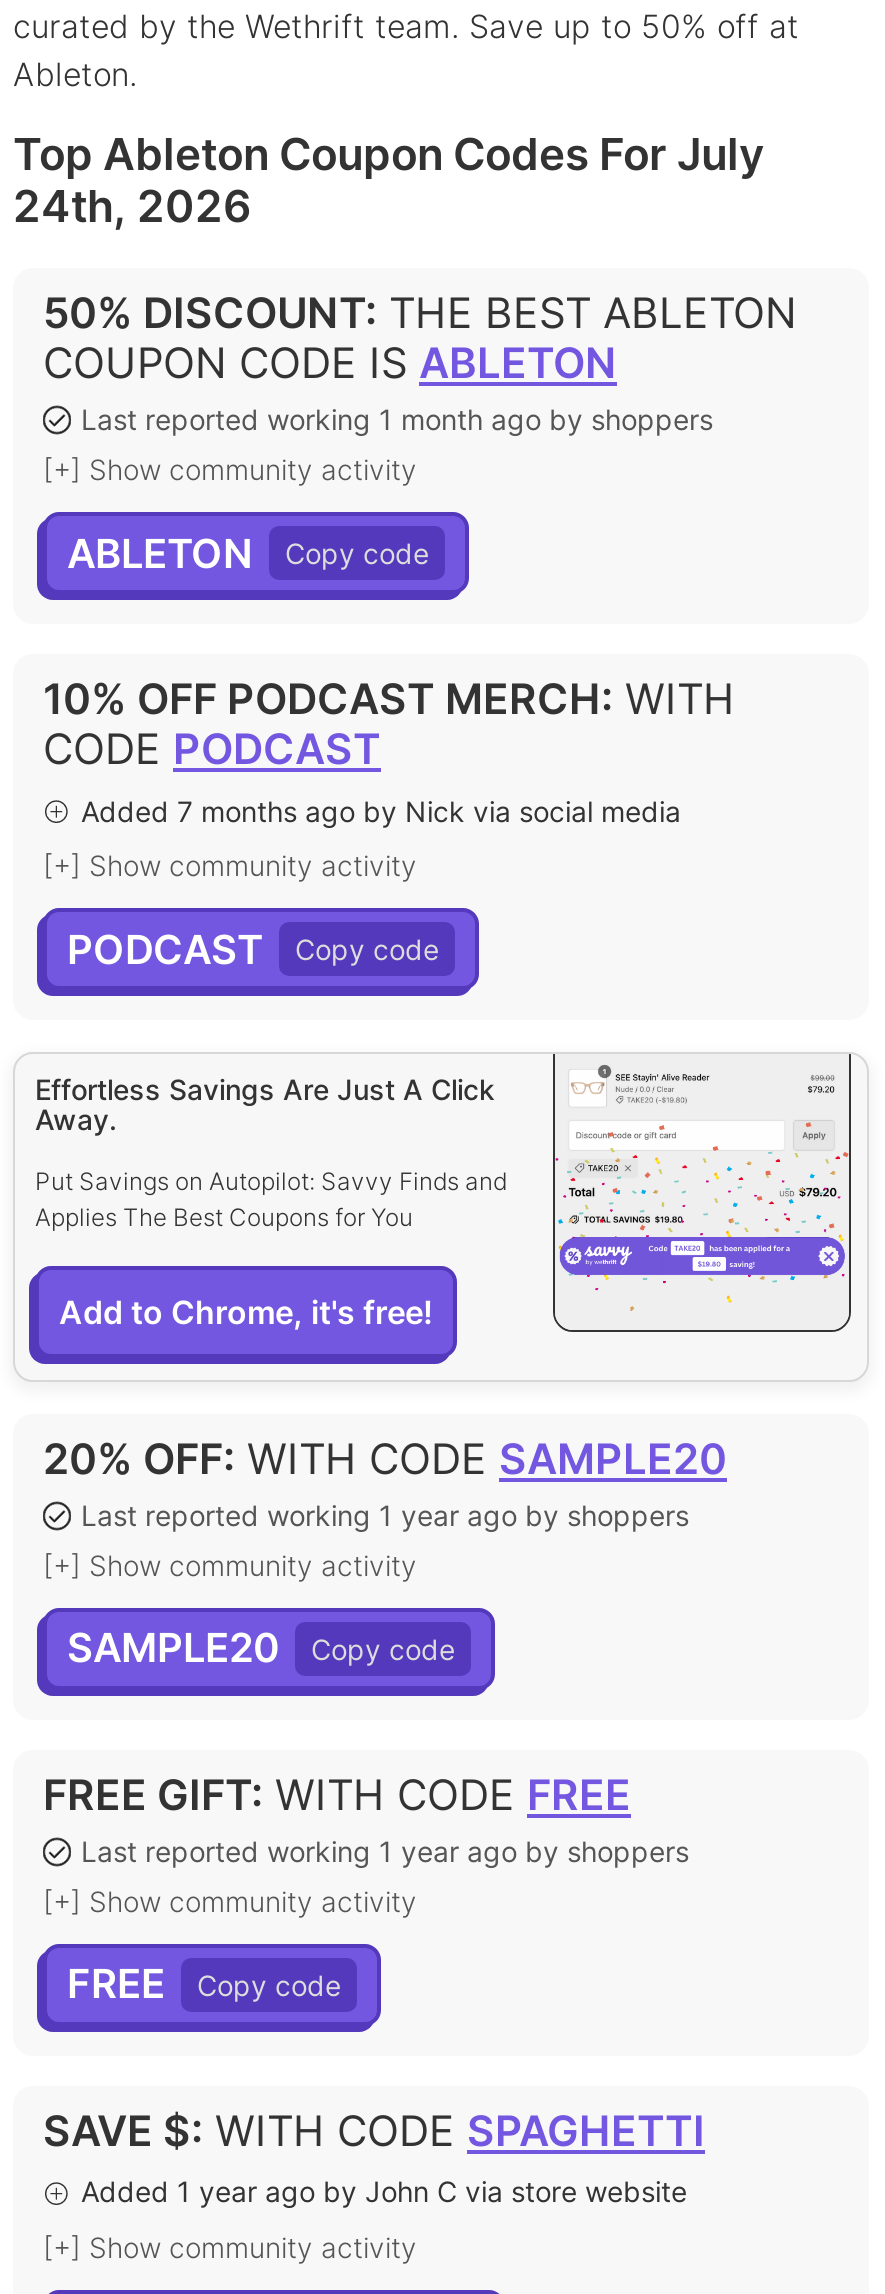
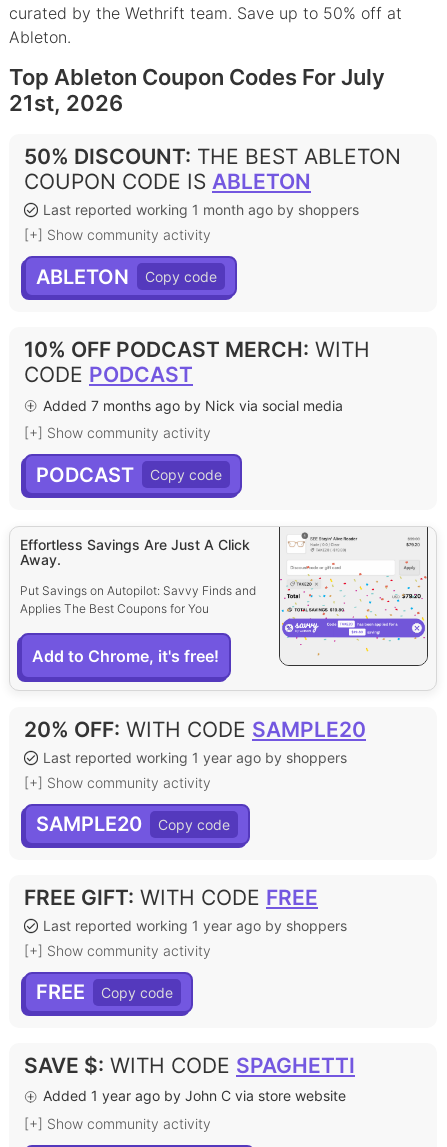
- 24th, 2026
+ 21st, 2026
